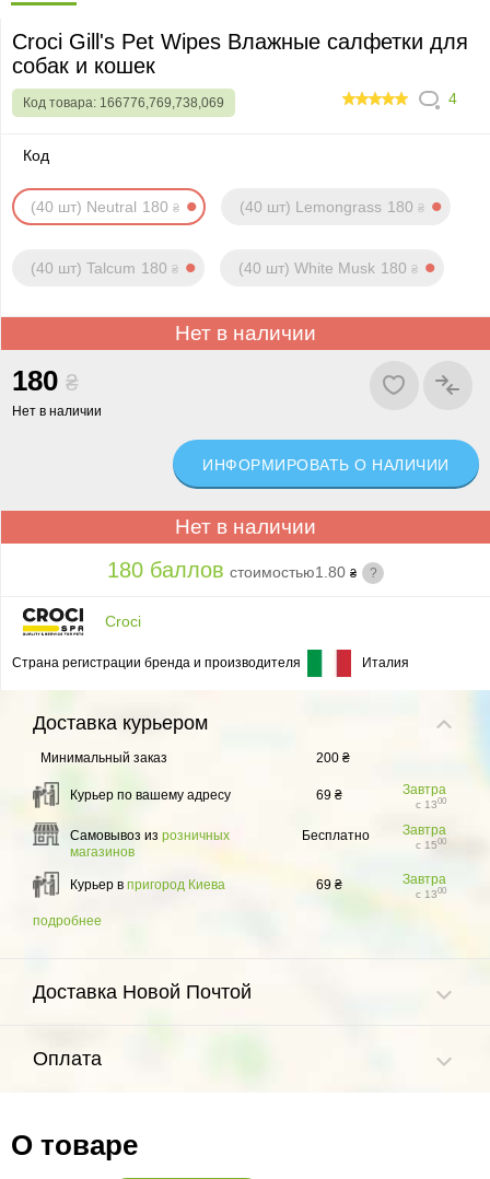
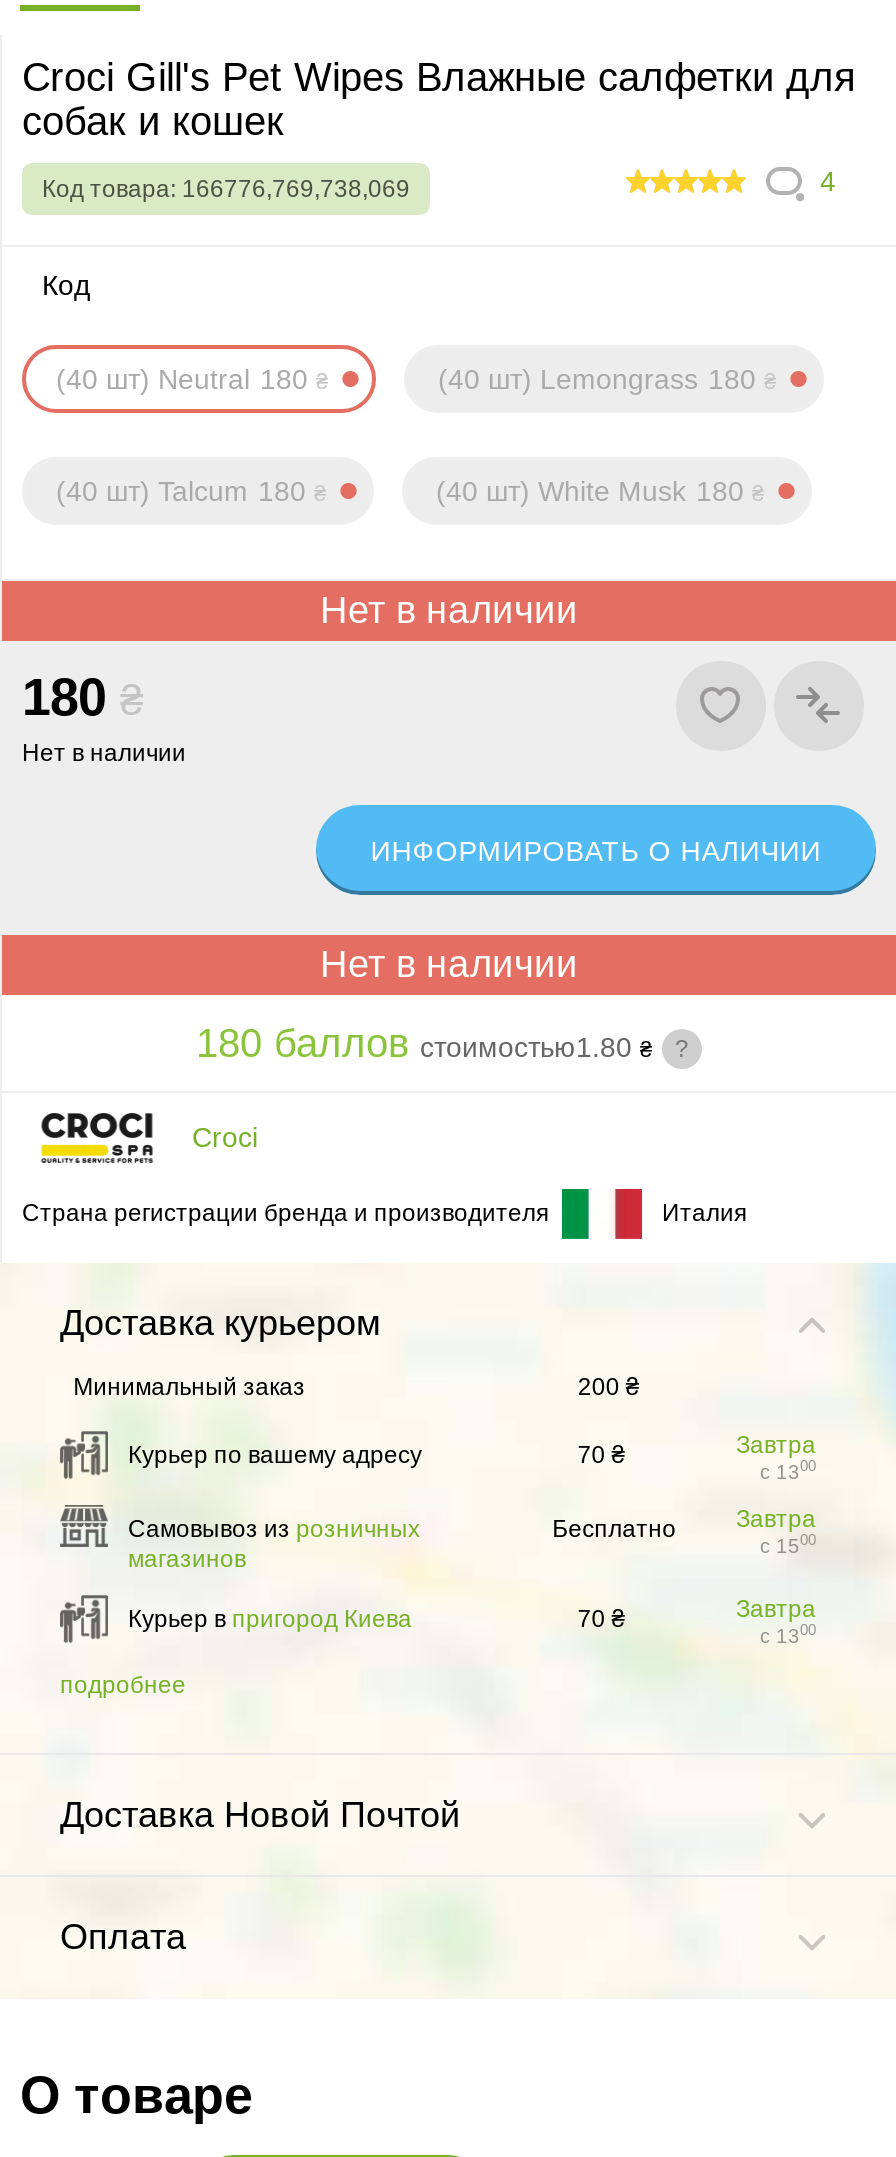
- 69 ₴
+ 70 ₴

- 69 ₴
+ 70 ₴
